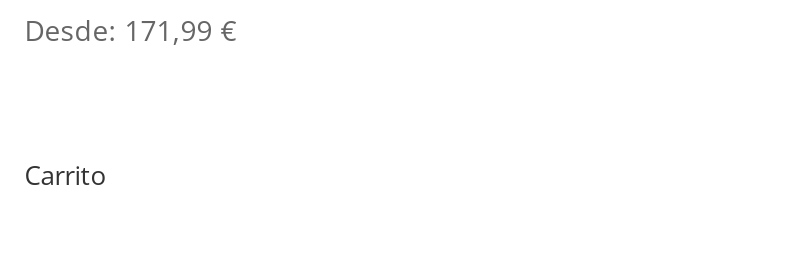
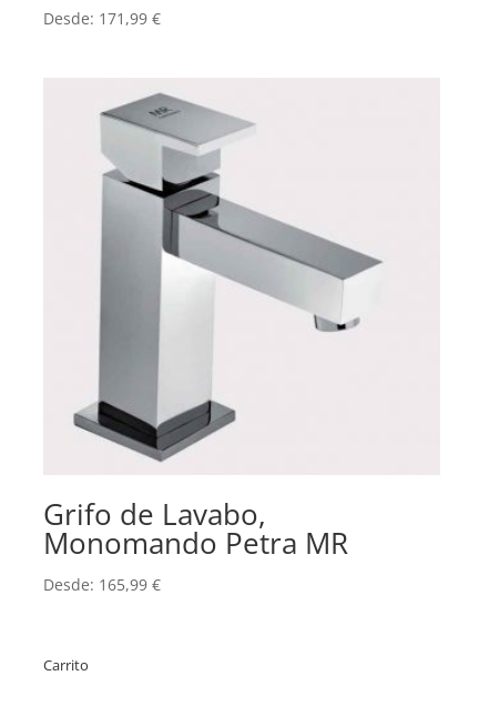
+ [image]
+ Grifo de Lavabo,
+ Monomando Petra MR
+ Desde: 165,99 €
